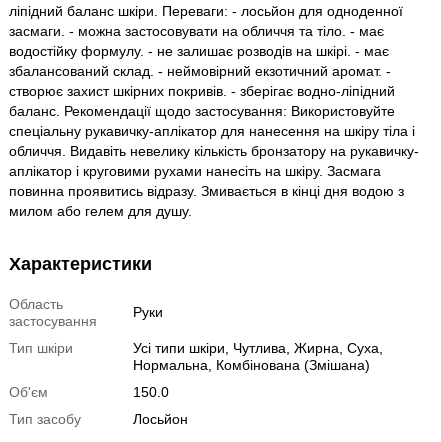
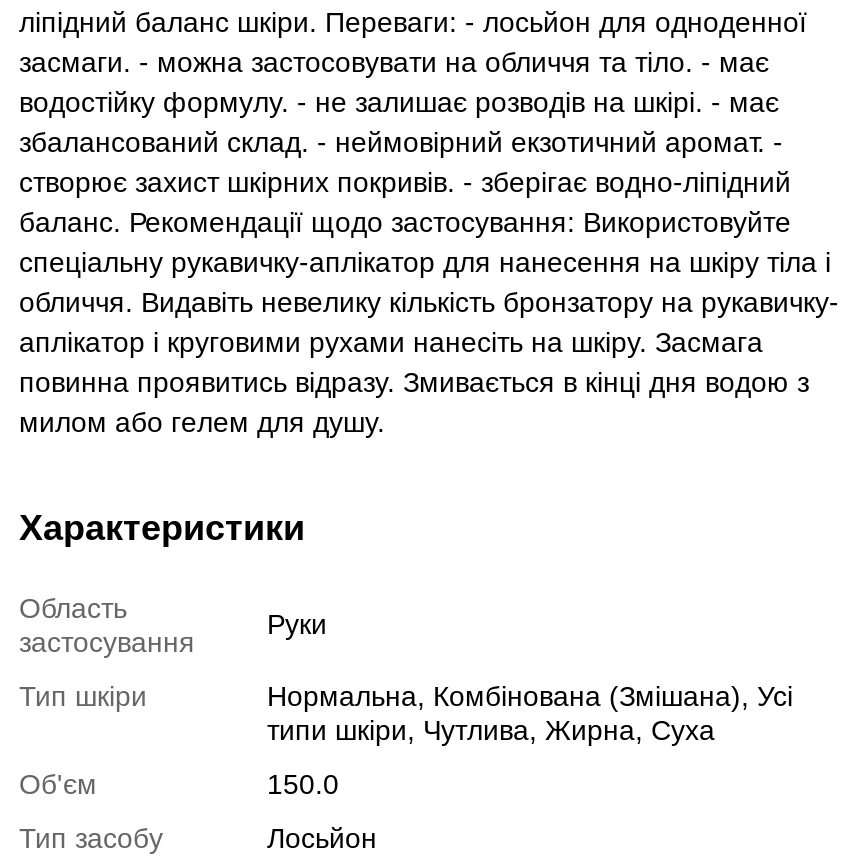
- Усі типи шкіри, Чутлива, Жирна, Суха,
- Нормальна, Комбінована (Змішана)
+ Нормальна, Комбінована (Змішана), Усі
+ типи шкіри, Чутлива, Жирна, Суха
